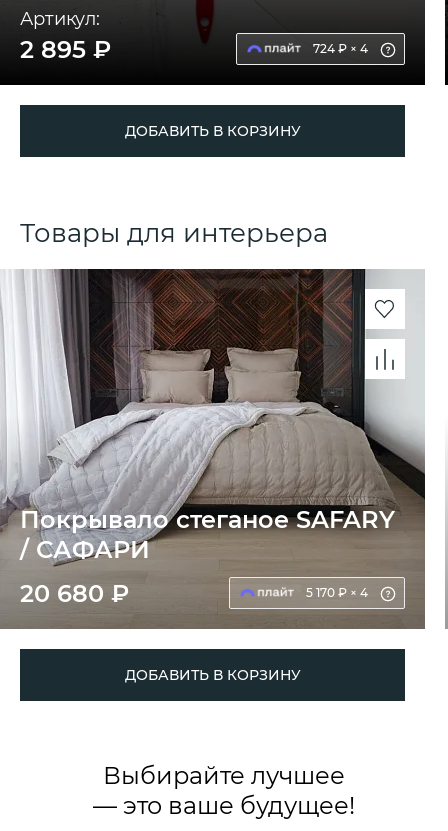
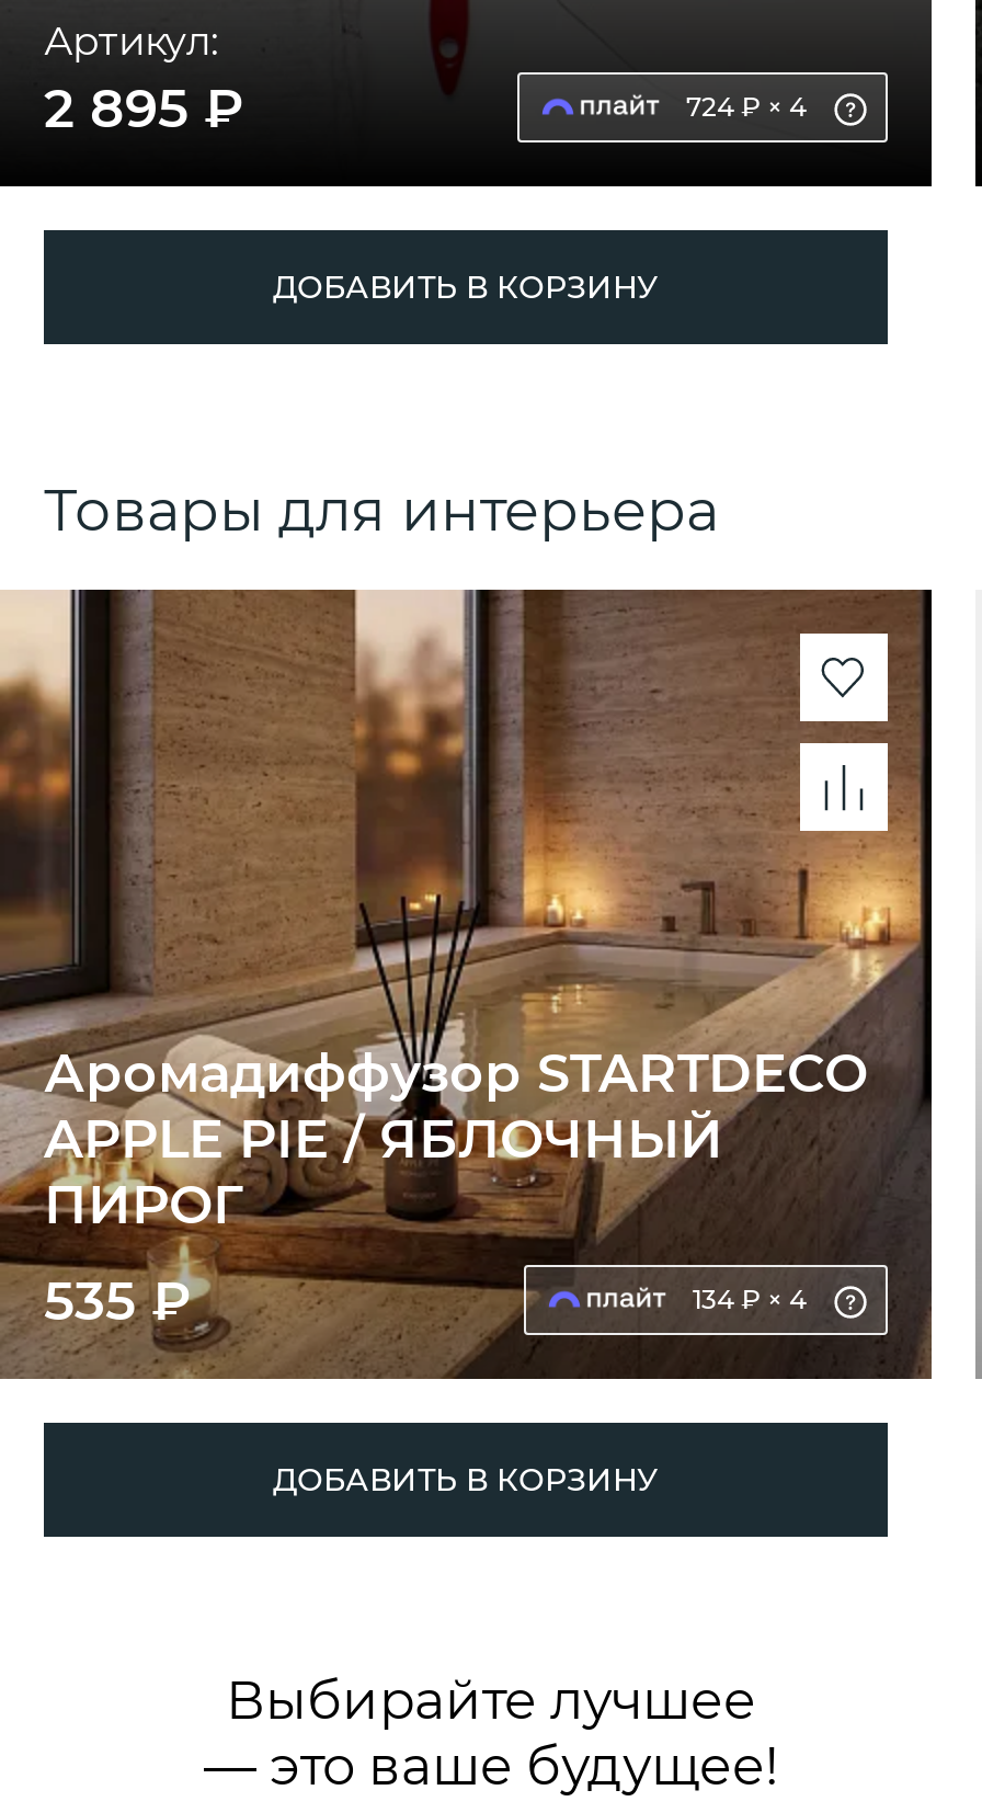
- [image]
- Покрывало стеганое SAFARY
- / САФАРИ
+ [image]
+ Аромадиффузор STARTDECO
+ APPLE PIE / ЯБЛОЧНЫЙ
+ ПИРОГ

- 20 680 ₽
- 5 170 ₽ × 4
+ 535 ₽
+ 134 ₽ × 4
